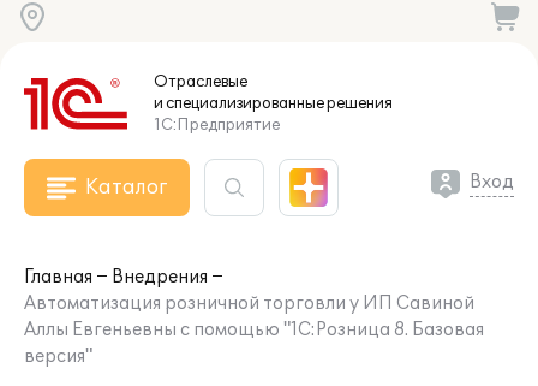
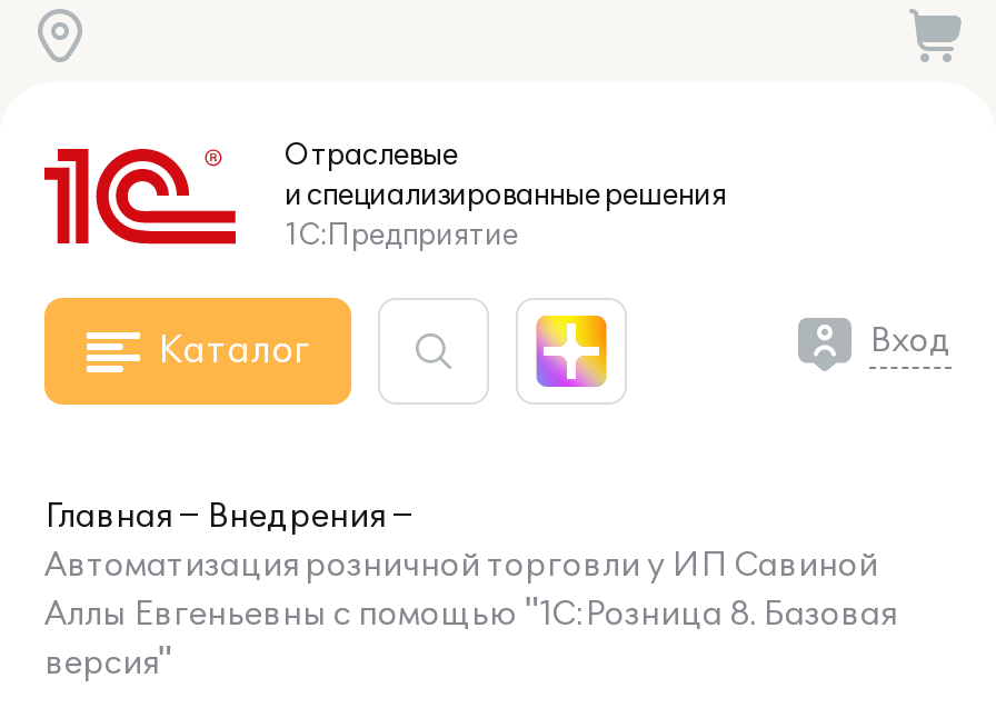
- [image]
+ [image]
